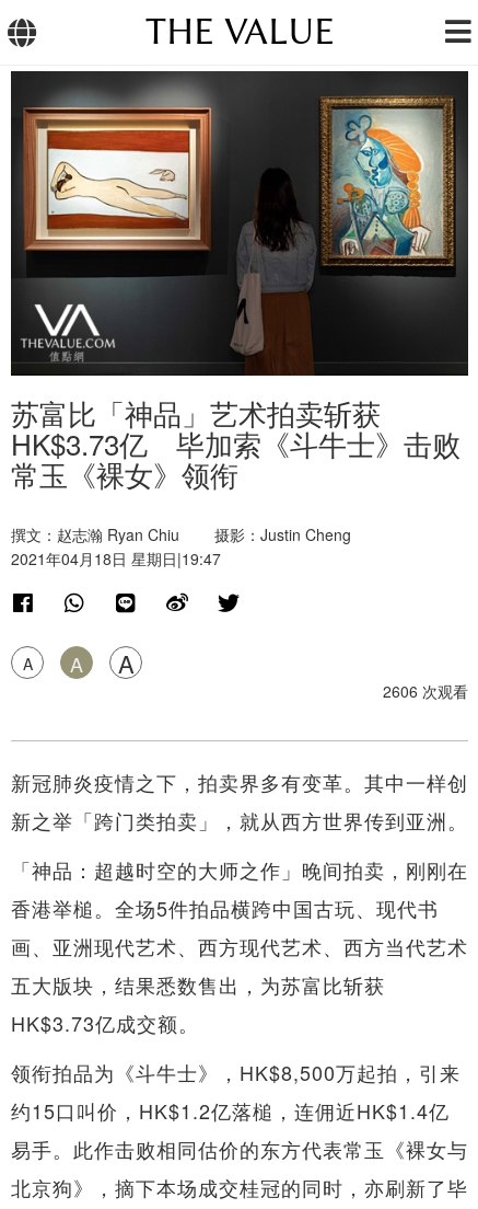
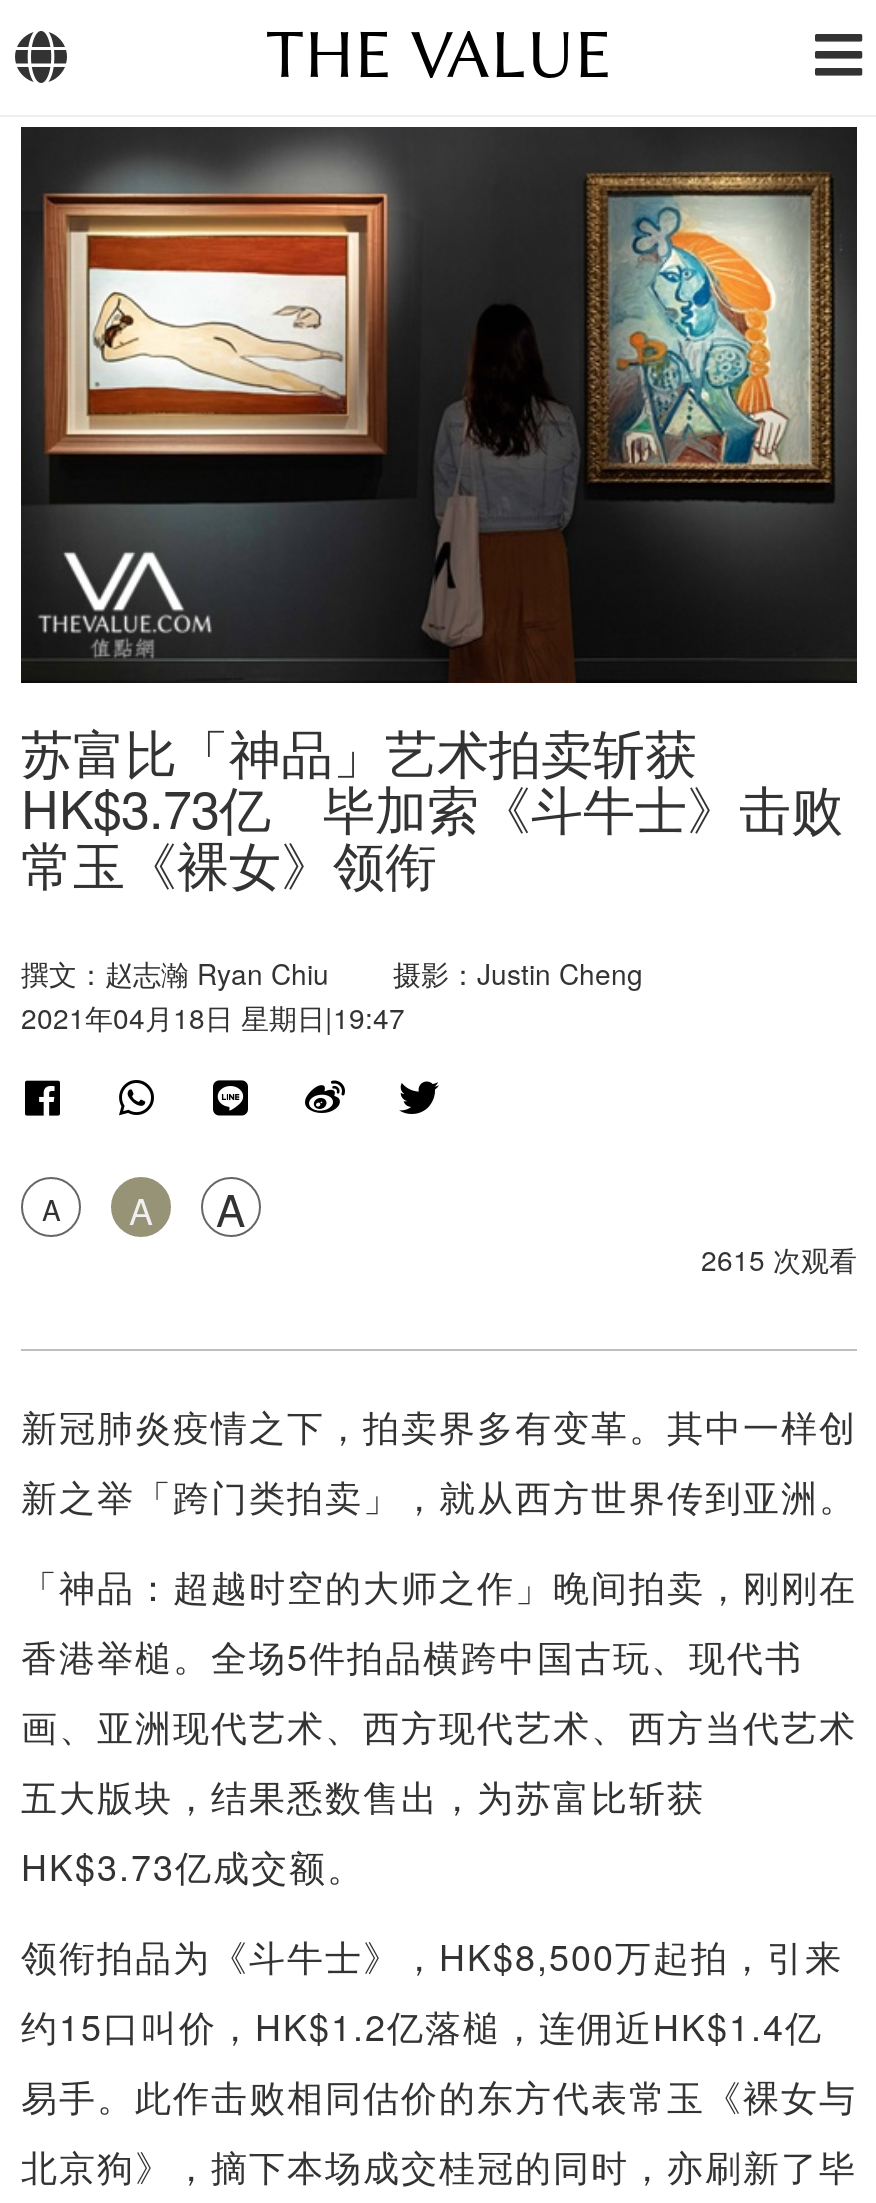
- 2606 次观看
+ 2615 次观看
